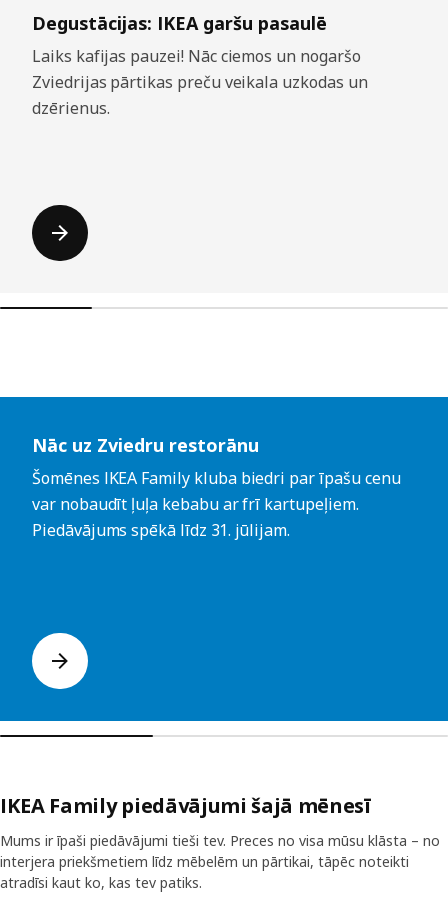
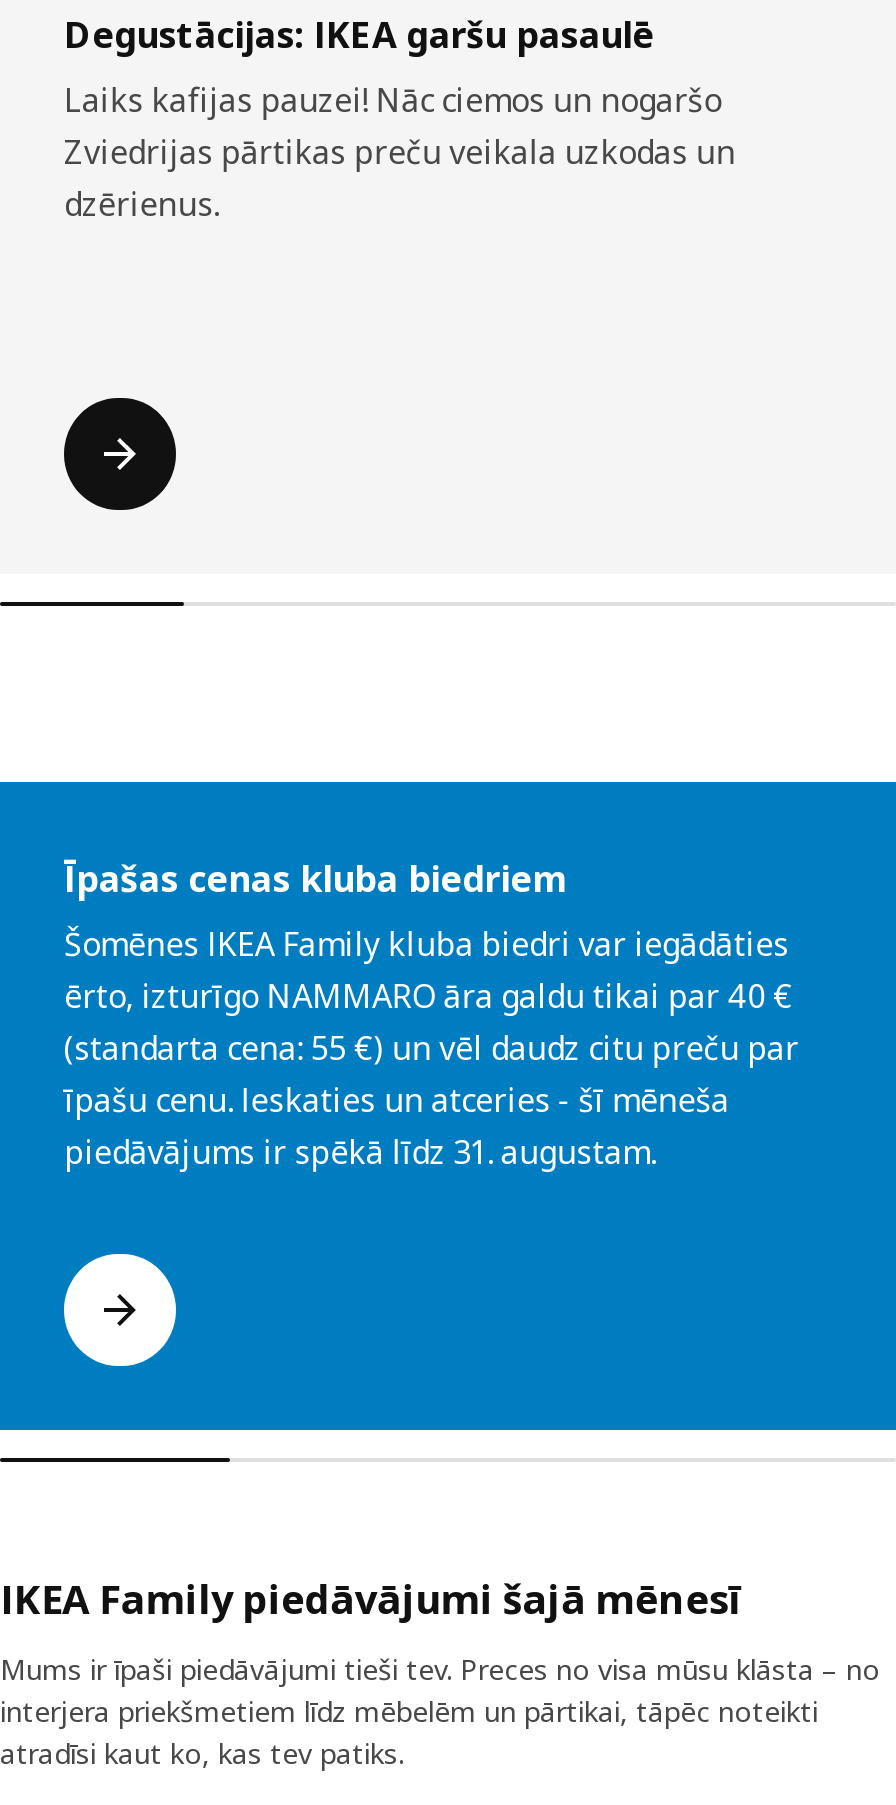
- Nāc uz Zviedru restorānu
- Šomēnes IKEA Family kluba biedri par īpašu cenu
- var nobaudīt ļuļa kebabu ar frī kartupeļiem.
- Piedāvājums spēkā līdz 31. jūlijam.
+ Īpašas cenas kluba biedriem
+ Šomēnes IKEA Family kluba biedri var iegādāties
+ ērto, izturīgo NAMMARO āra galdu tikai par 40 €
+ (standarta cena: 55 €) un vēl daudz citu preču par
+ īpašu cenu. Ieskaties un atceries - šī mēneša
+ piedāvājums ir spēkā līdz 31. augustam.
